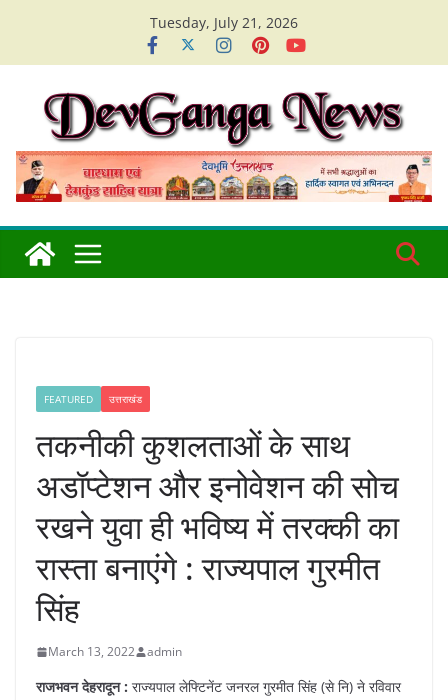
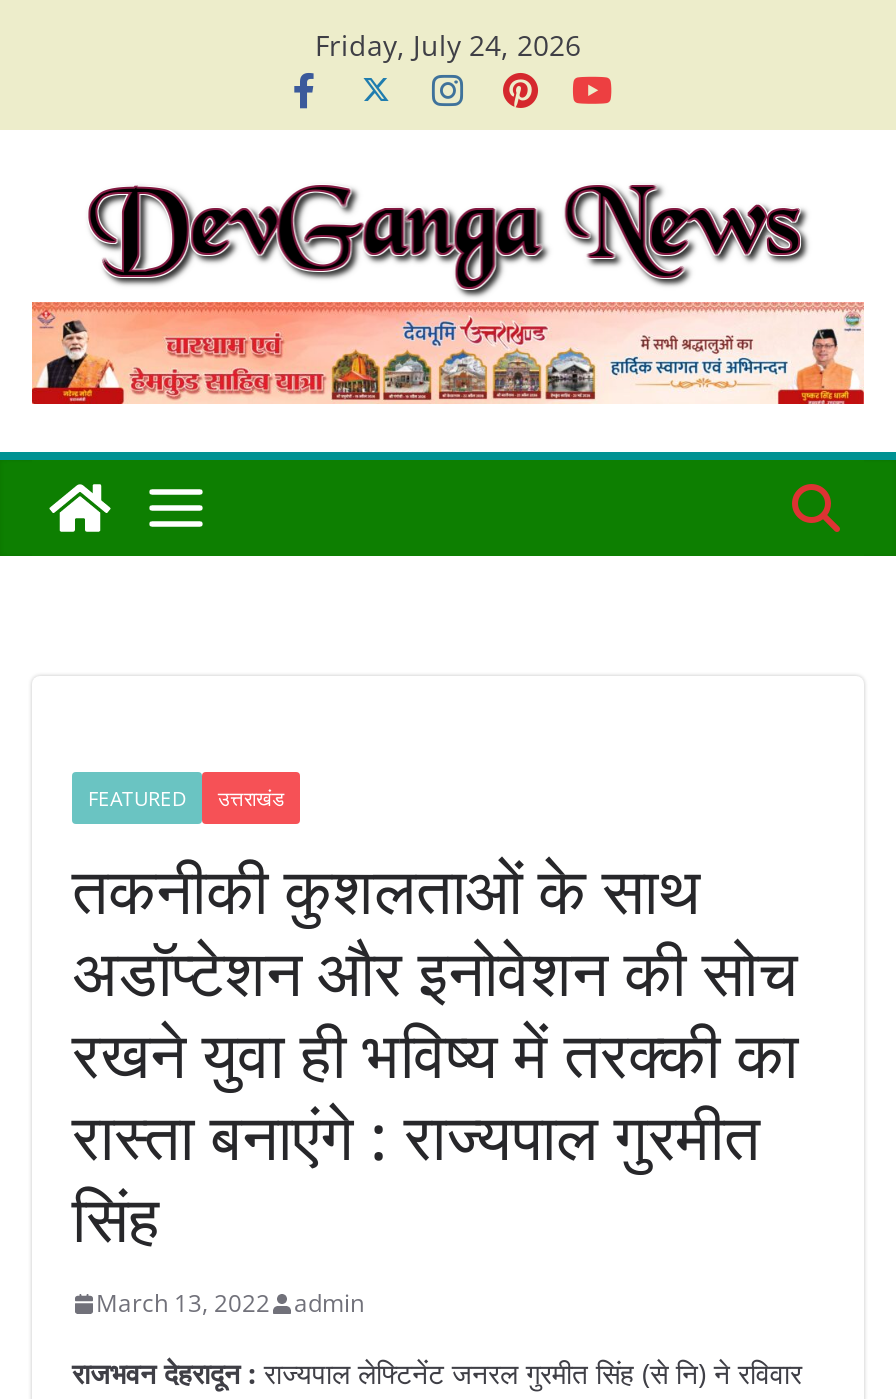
- Tuesday, July 21, 2026
+ Friday, July 24, 2026
